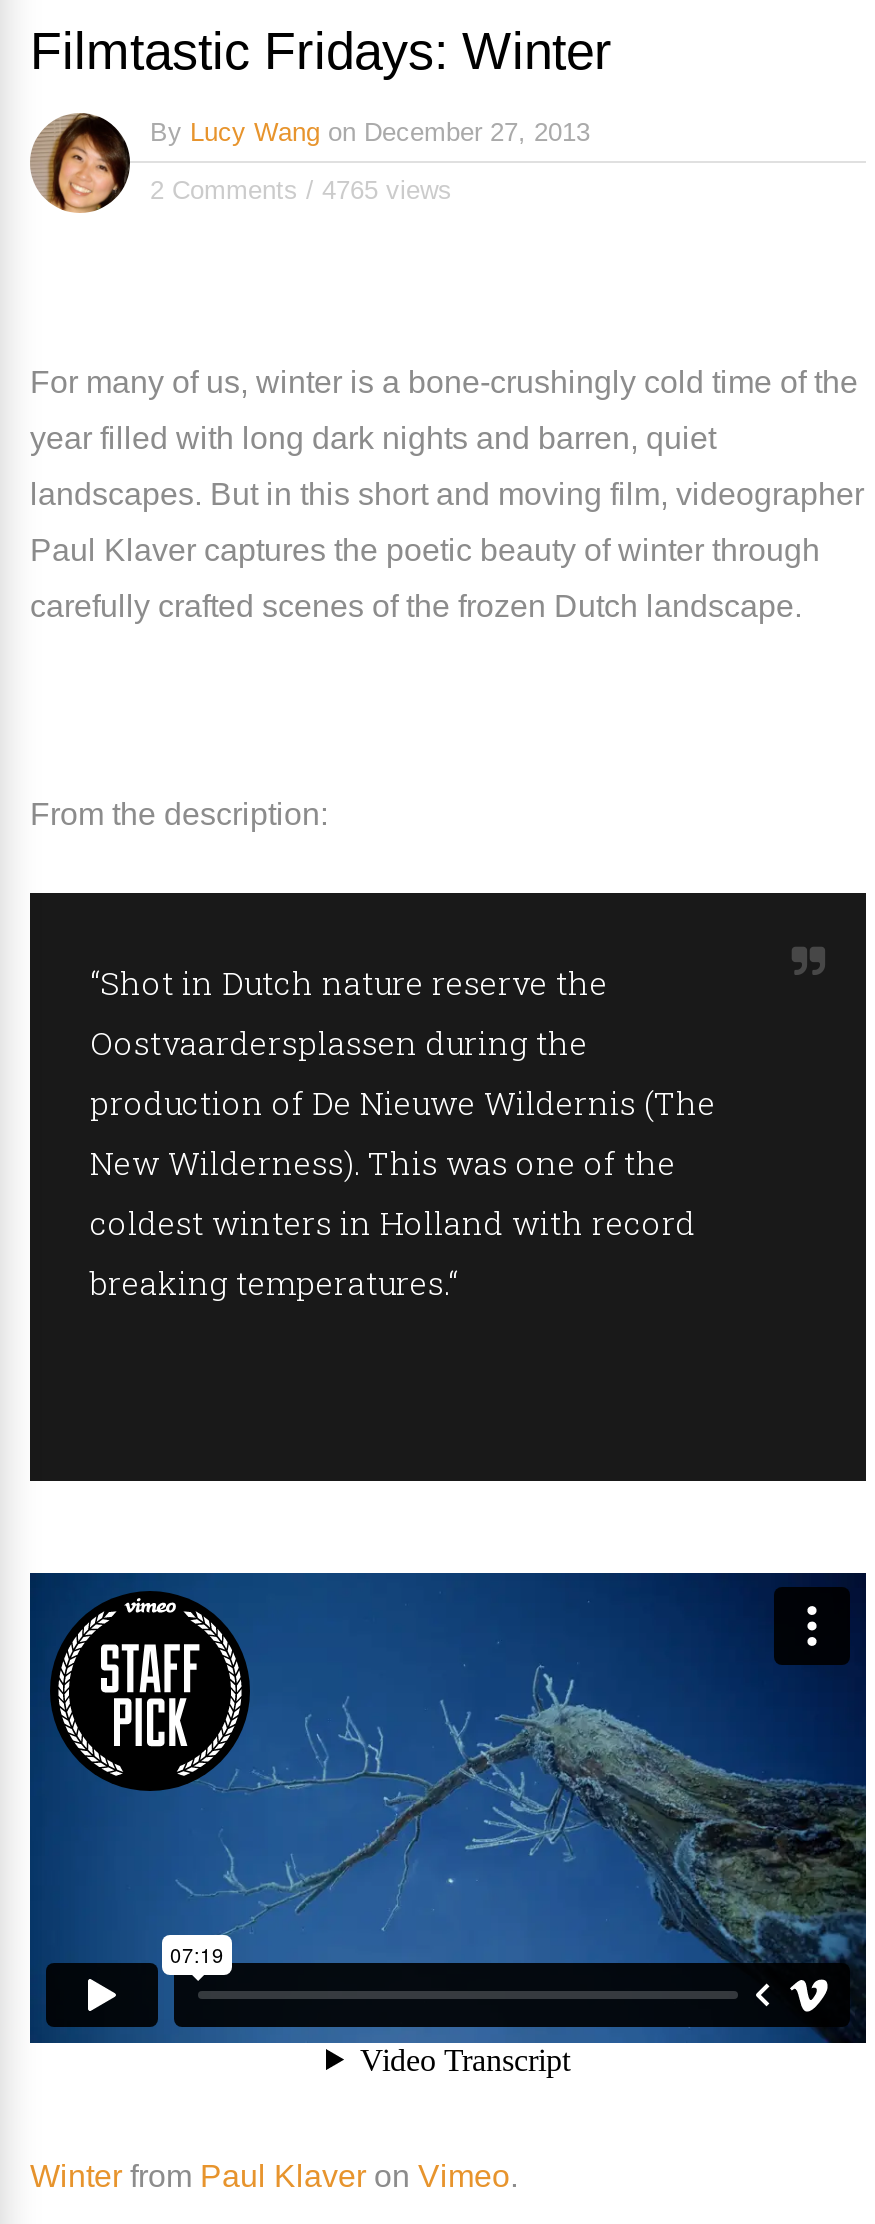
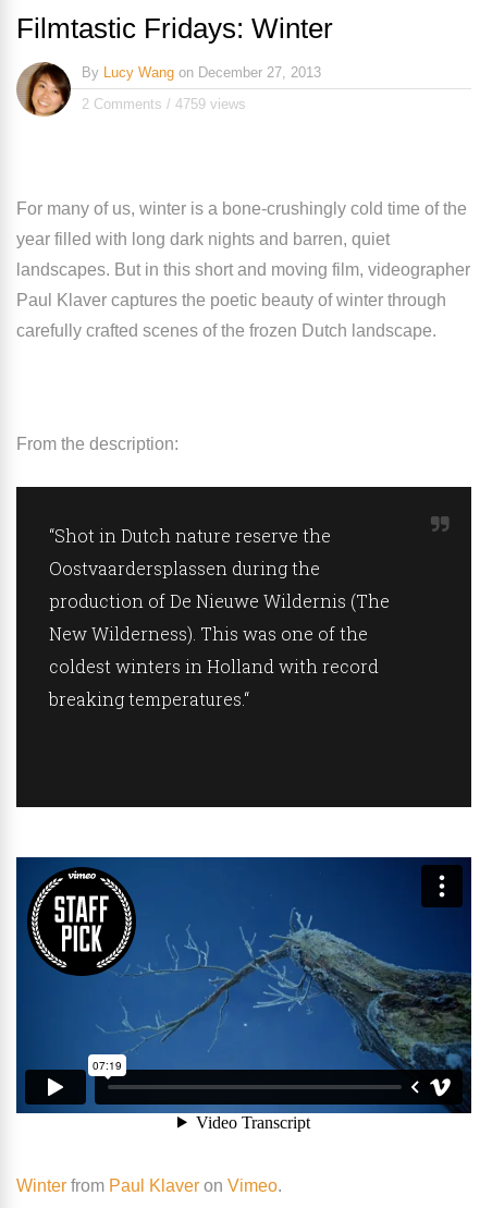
- 2 Comments / 4765 views
+ 2 Comments / 4759 views
